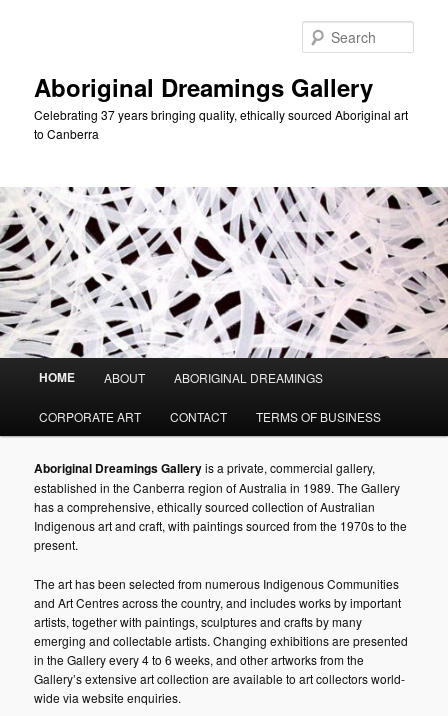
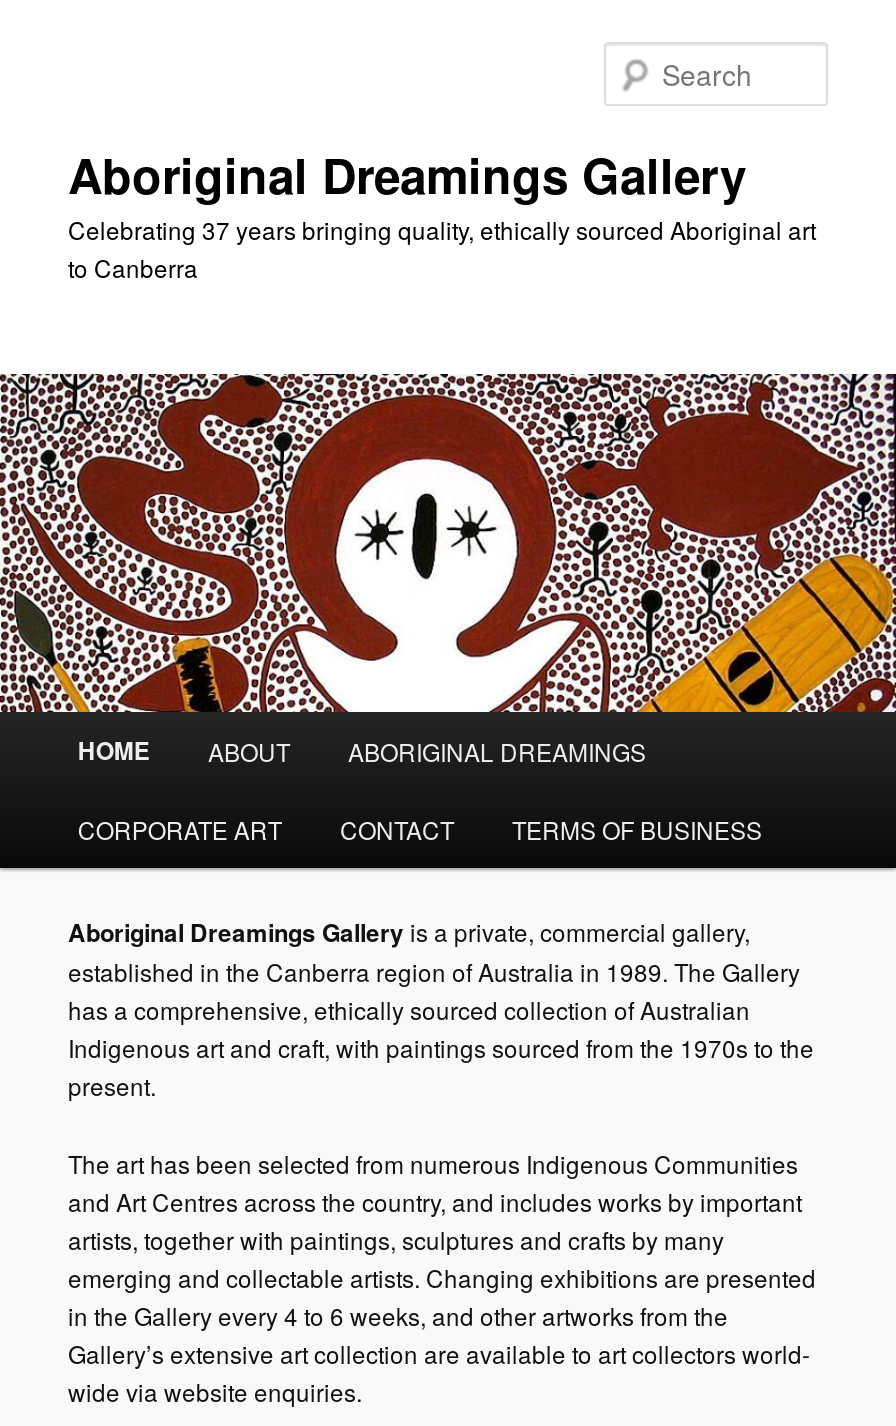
- [image]
+ [image]
